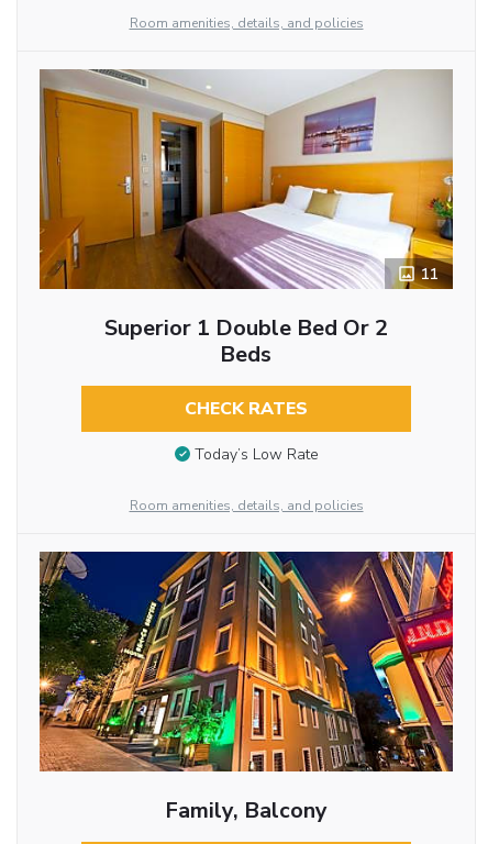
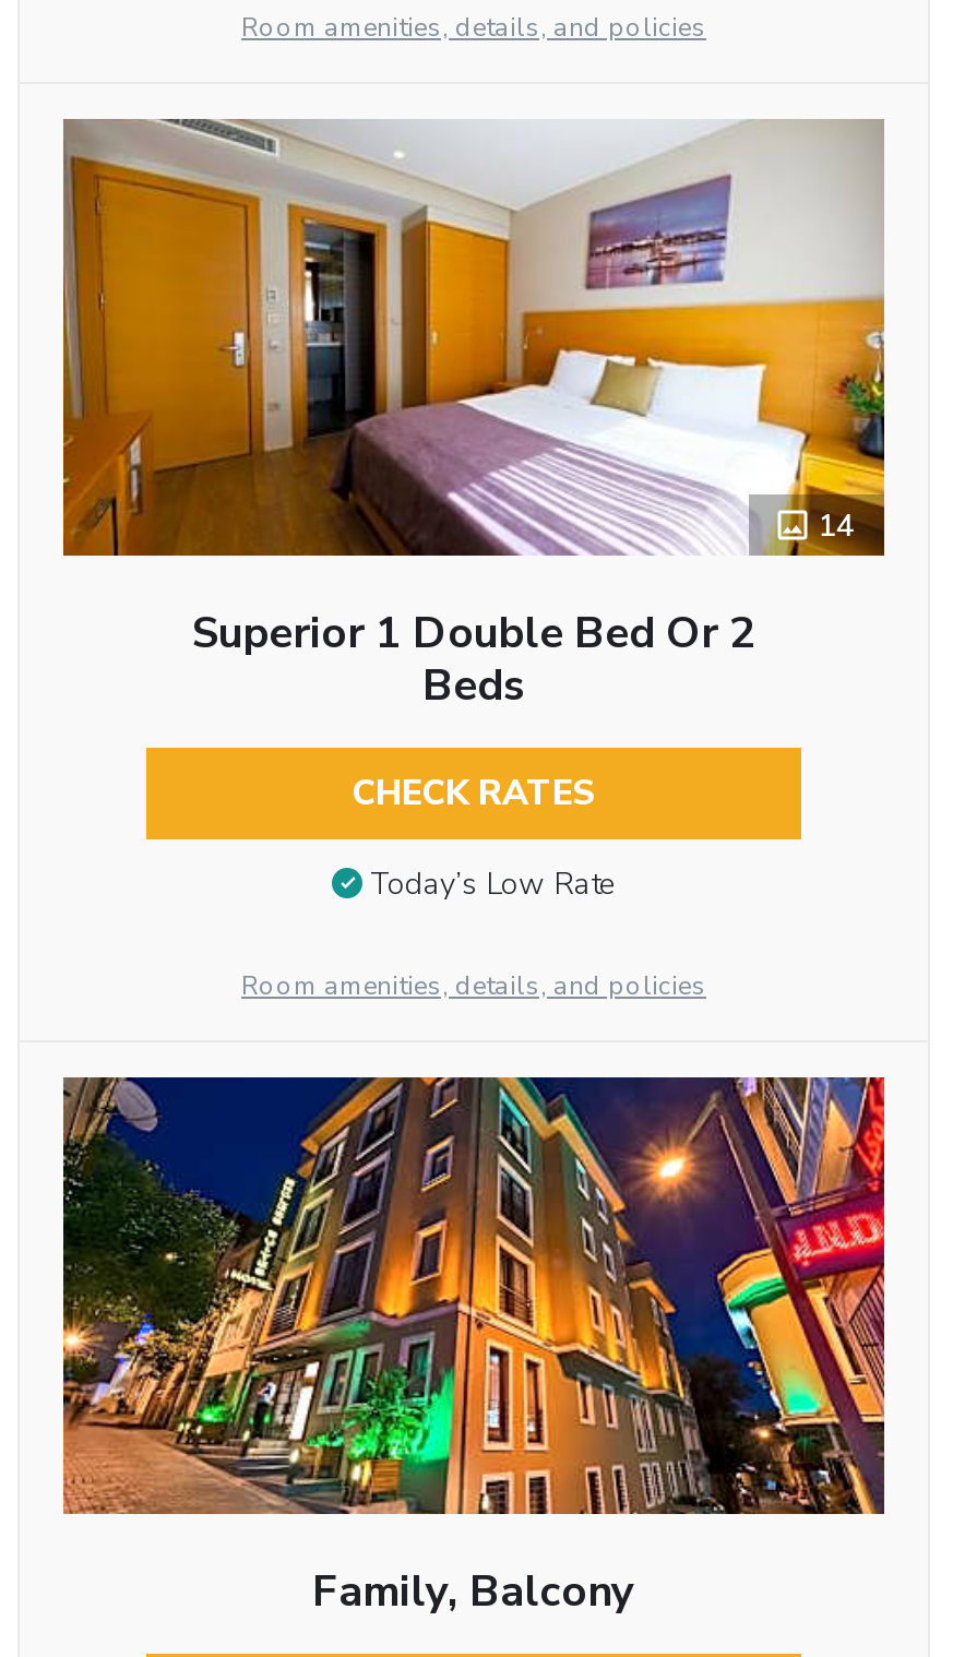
- 11
+ 14
